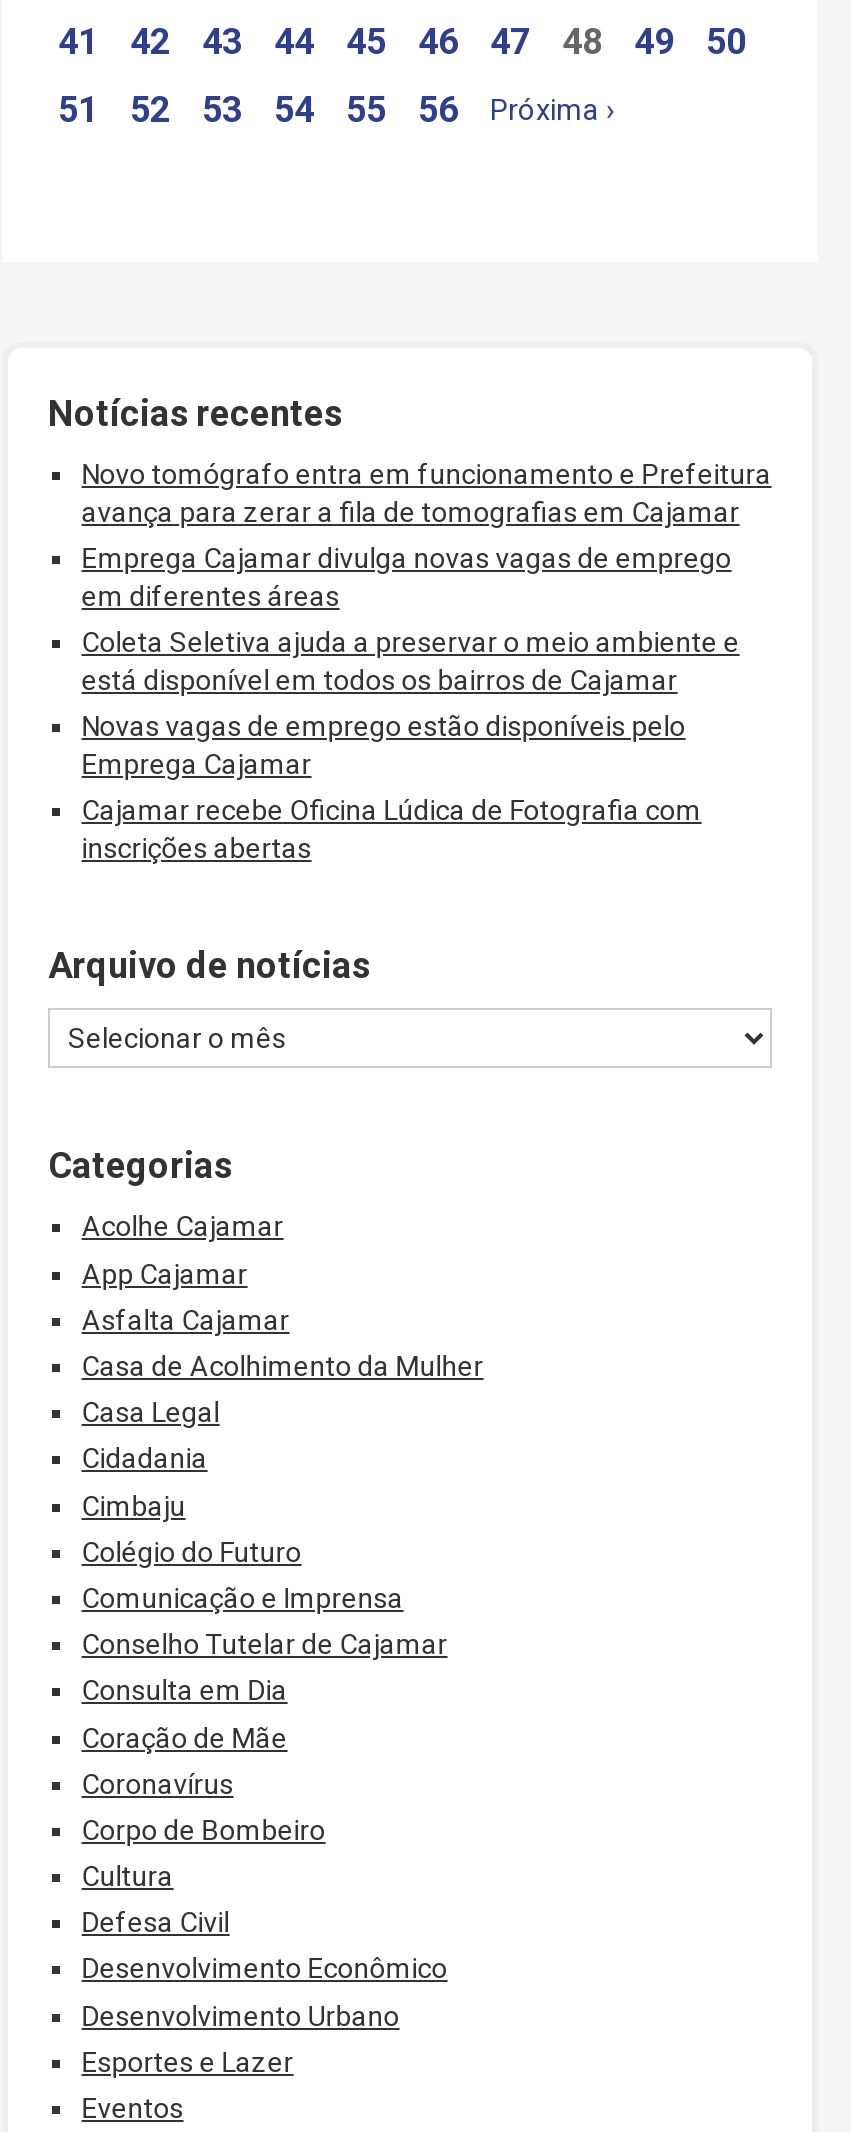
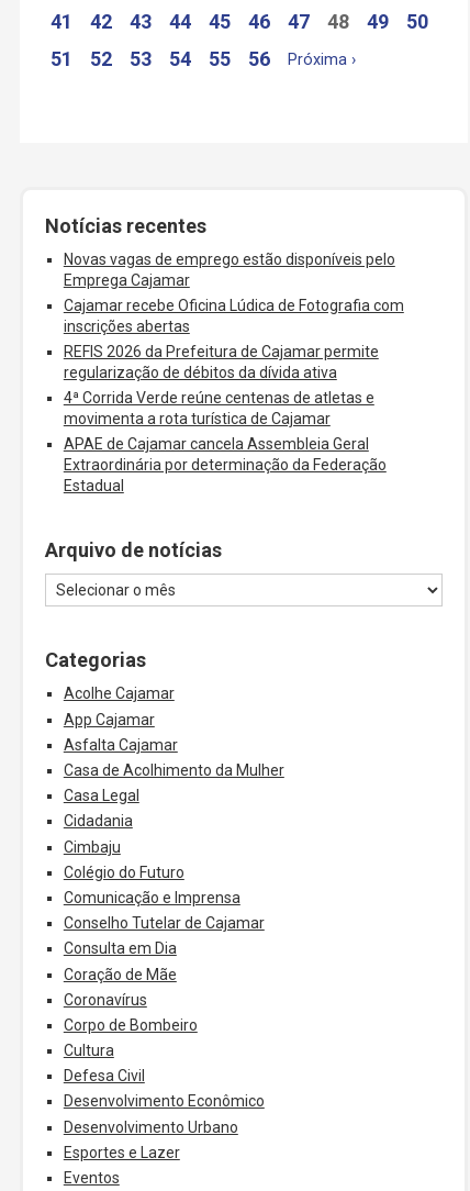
- Novo tomógrafo entra em funcionamento e Prefeitura
- avança para zerar a fila de tomografias em Cajamar
- Emprega Cajamar divulga novas vagas de emprego
- em diferentes áreas
- Coleta Seletiva ajuda a preservar o meio ambiente e
- está disponível em todos os bairros de Cajamar

moved up: Novas vagas de emprego estão disponíveis pelo | Emprega Cajamar | Cajamar recebe Oficina Lúdica de Fotografia com | inscrições abertas

+ REFIS 2026 da Prefeitura de Cajamar permite
+ regularização de débitos da dívida ativa
+ 4ª Corrida Verde reúne centenas de atletas e
+ movimenta a rota turística de Cajamar
+ APAE de Cajamar cancela Assembleia Geral
+ Extraordinária por determinação da Federação
+ Estadual
